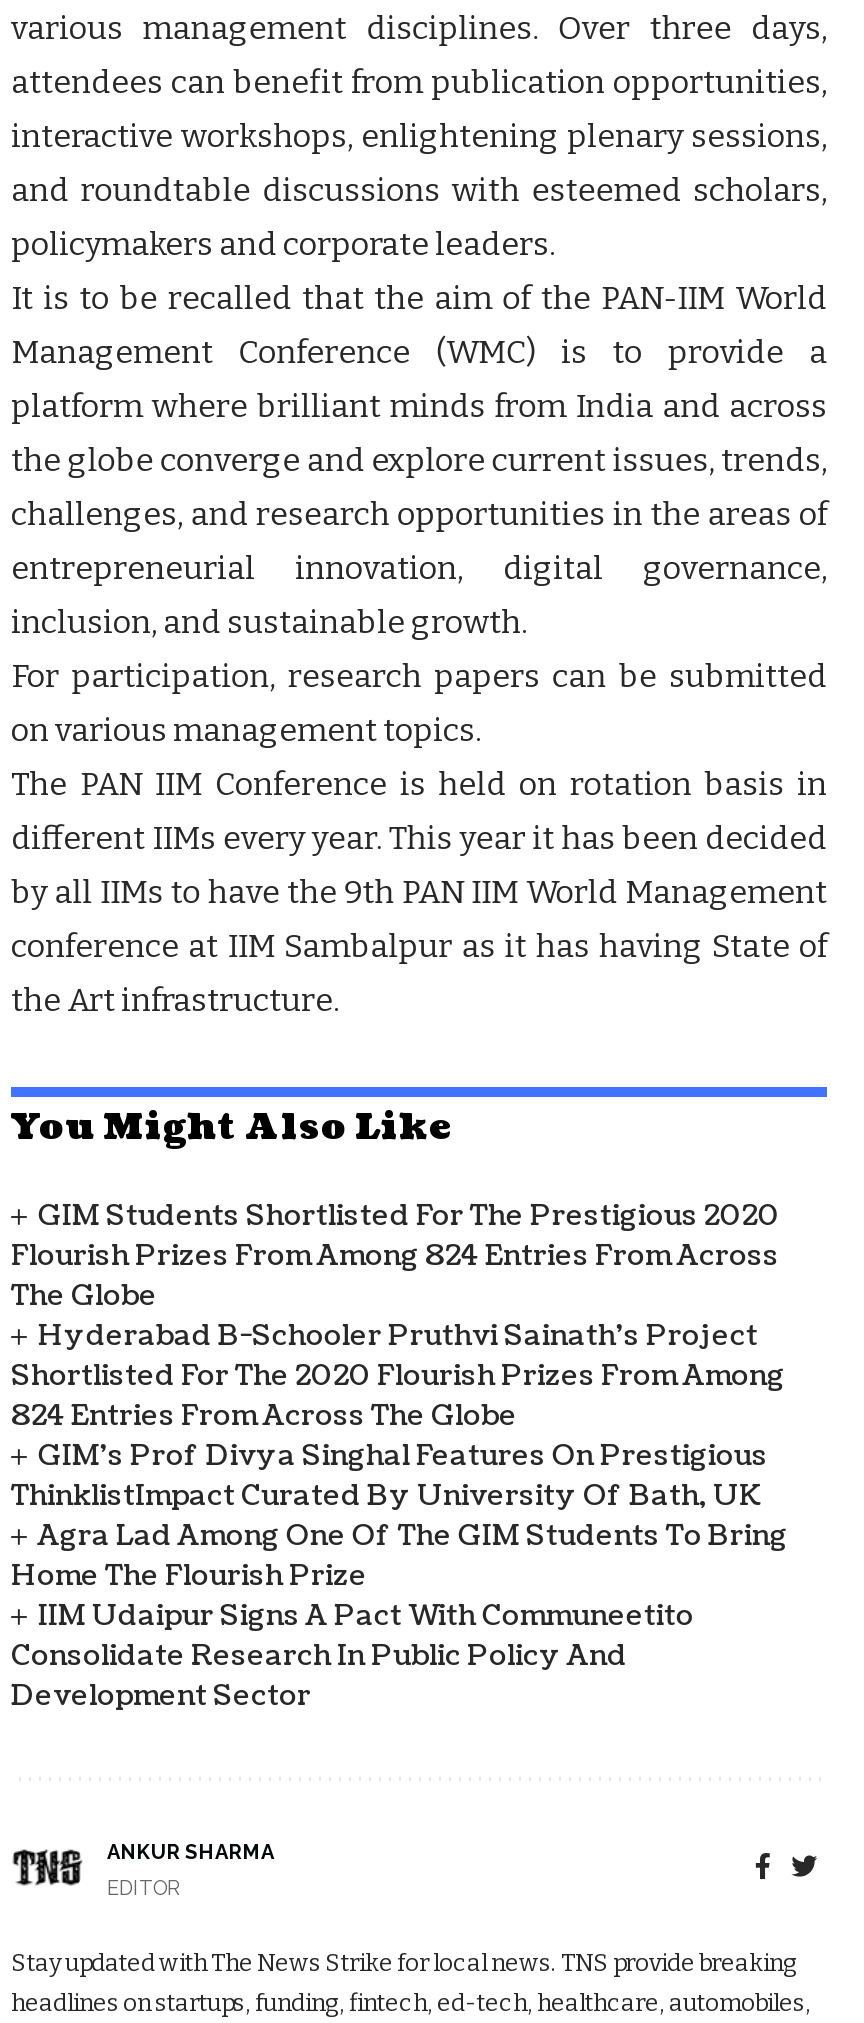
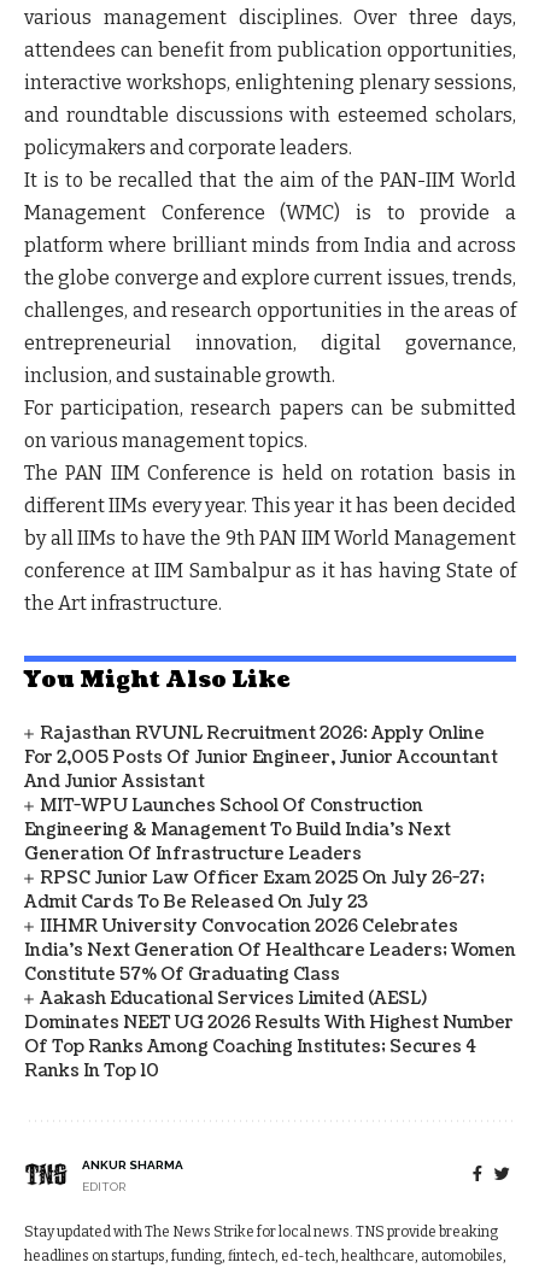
- GIM Students Shortlisted For The Prestigious 2020
- Flourish Prizes From Among 824 Entries From Across
- The Globe
- Hyderabad B-Schooler Pruthvi Sainath’s Project
- Shortlisted For The 2020 Flourish Prizes From Among
- 824 Entries From Across The Globe
- GIM’s Prof Divya Singhal Features On Prestigious
- ThinklistImpact Curated By University Of Bath, UK
- Agra Lad Among One Of The GIM Students To Bring
- Home The Flourish Prize
- IIM Udaipur Signs A Pact With Communeetito
- Consolidate Research In Public Policy And
- Development Sector
+ Rajasthan RVUNL Recruitment 2026: Apply Online
+ For 2,005 Posts Of Junior Engineer, Junior Accountant
+ And Junior Assistant
+ MIT-WPU Launches School Of Construction
+ Engineering & Management To Build India’s Next
+ Generation Of Infrastructure Leaders
+ RPSC Junior Law Officer Exam 2025 On July 26-27;
+ Admit Cards To Be Released On July 23
+ IIHMR University Convocation 2026 Celebrates
+ India's Next Generation Of Healthcare Leaders; Women
+ Constitute 57% Of Graduating Class
+ Aakash Educational Services Limited (AESL)
+ Dominates NEET UG 2026 Results With Highest Number
+ Of Top Ranks Among Coaching Institutes; Secures 4
+ Ranks In Top 10
